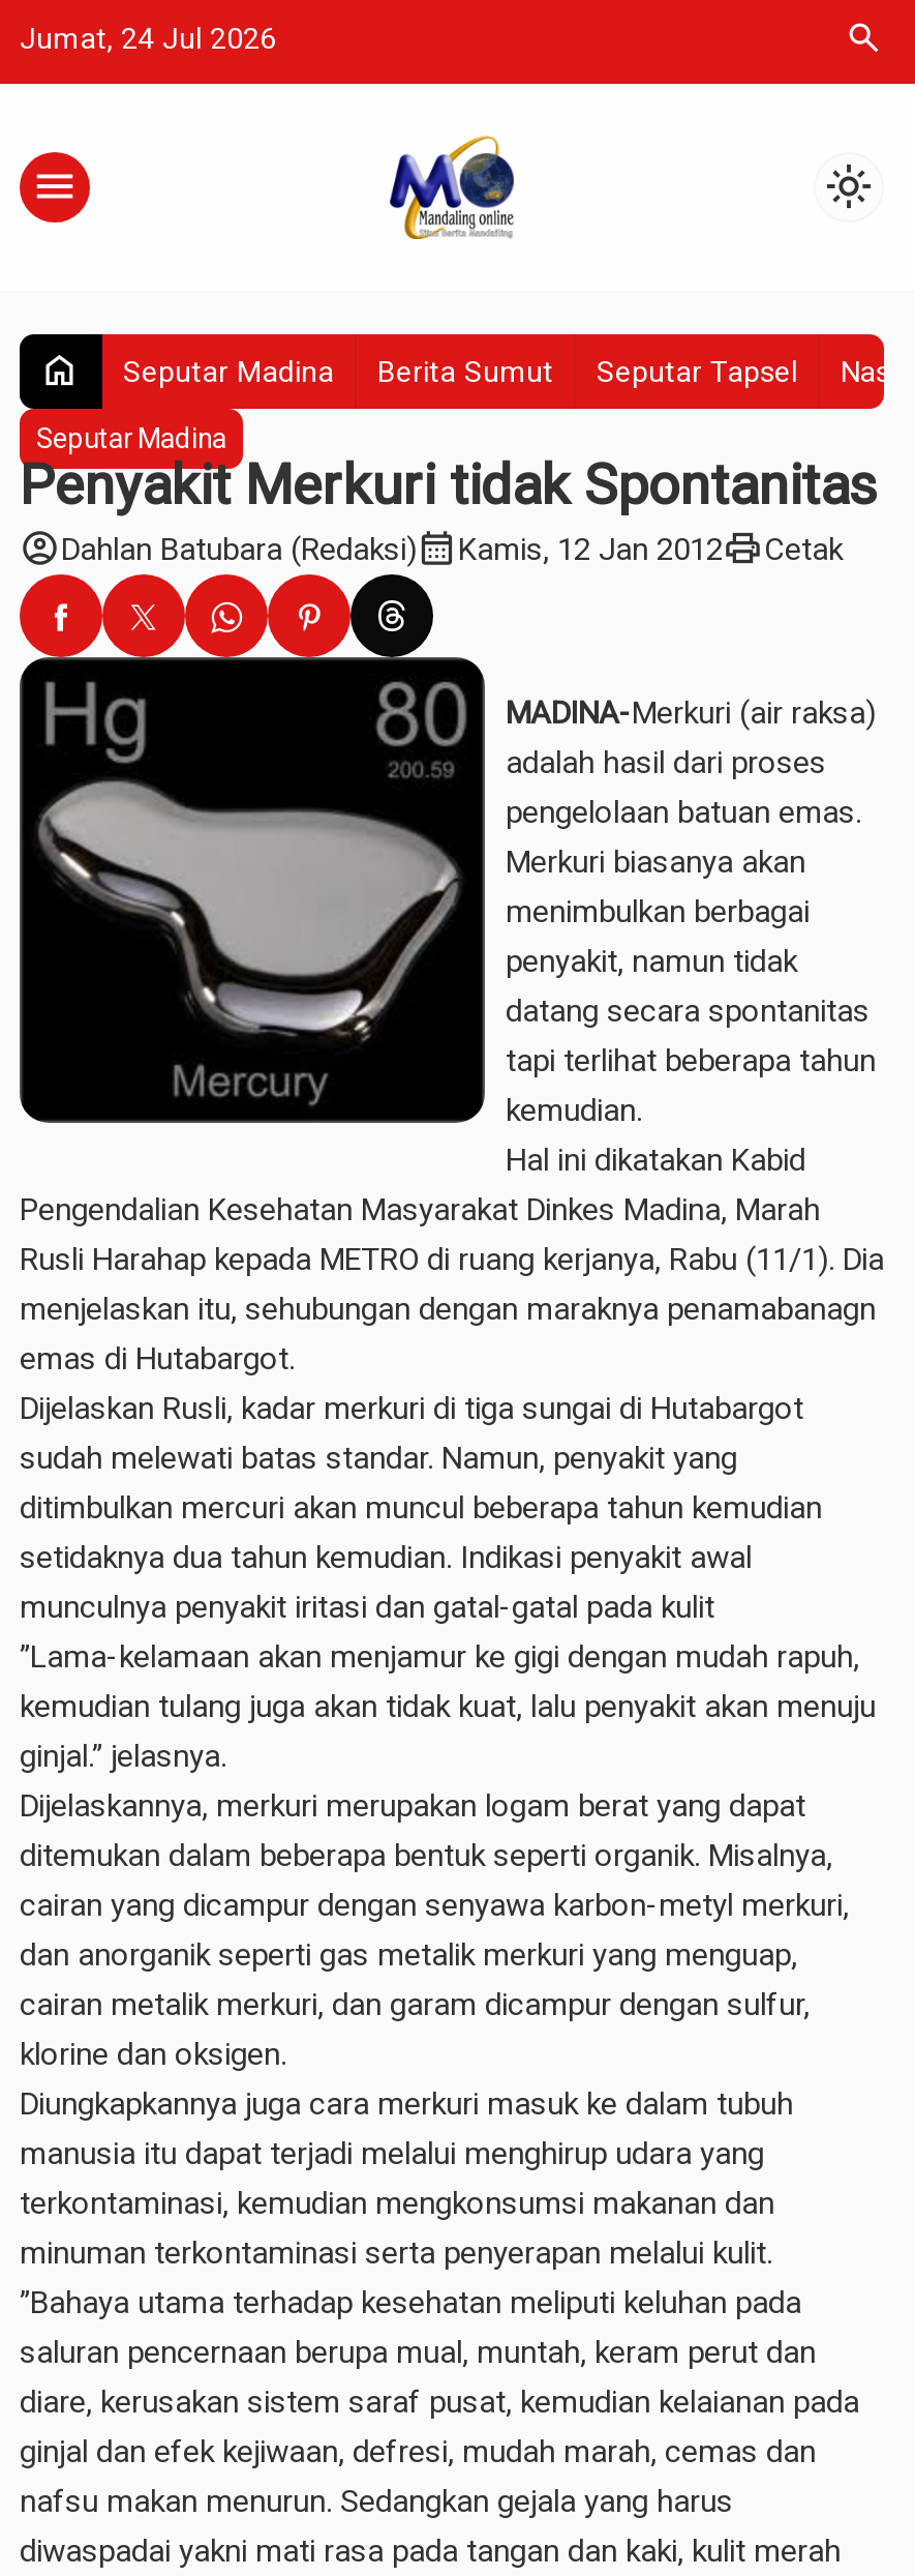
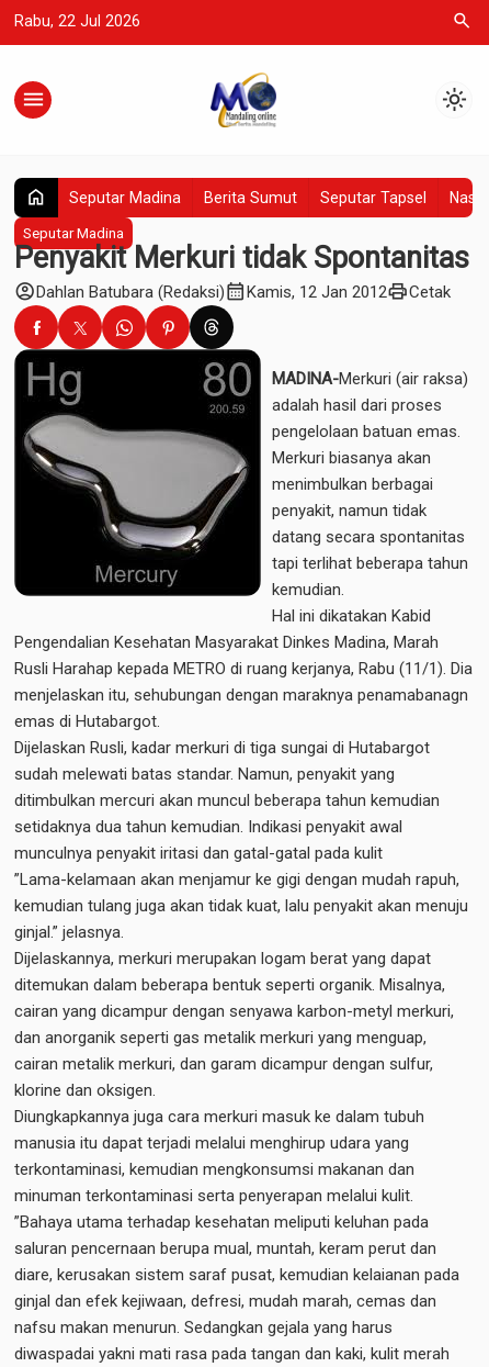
- Jumat, 24 Jul 2026
+ Rabu, 22 Jul 2026
